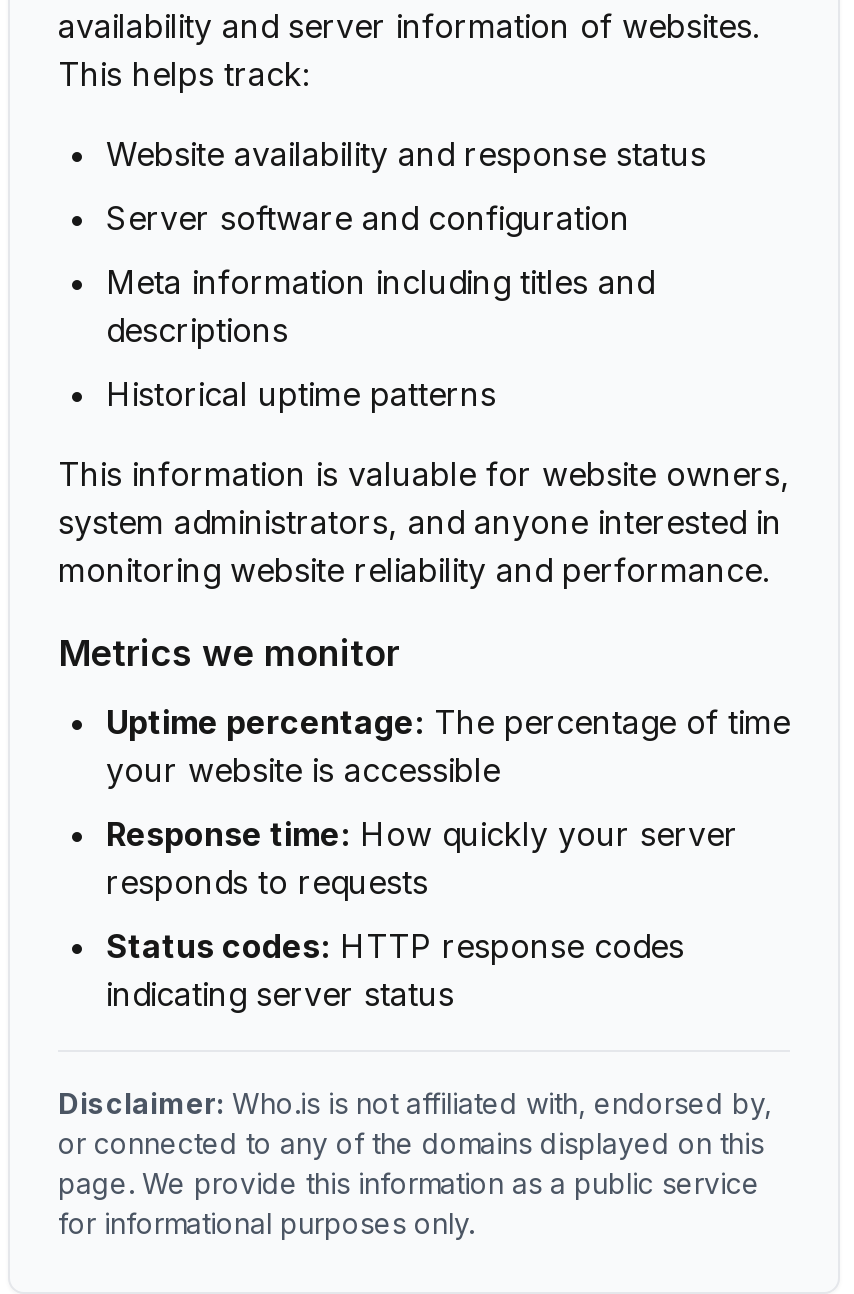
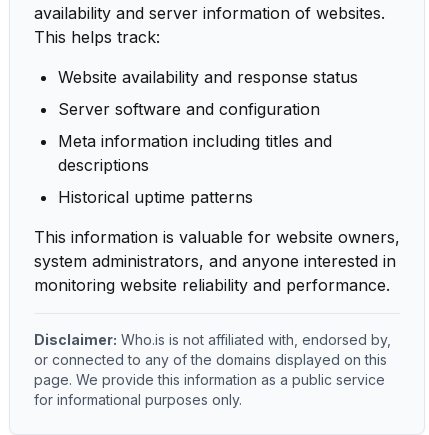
- Metrics we monitor
- Uptime percentage: The percentage of time
- your website is accessible
- Response time: How quickly your server
- responds to requests
- Status codes: HTTP response codes
- indicating server status
